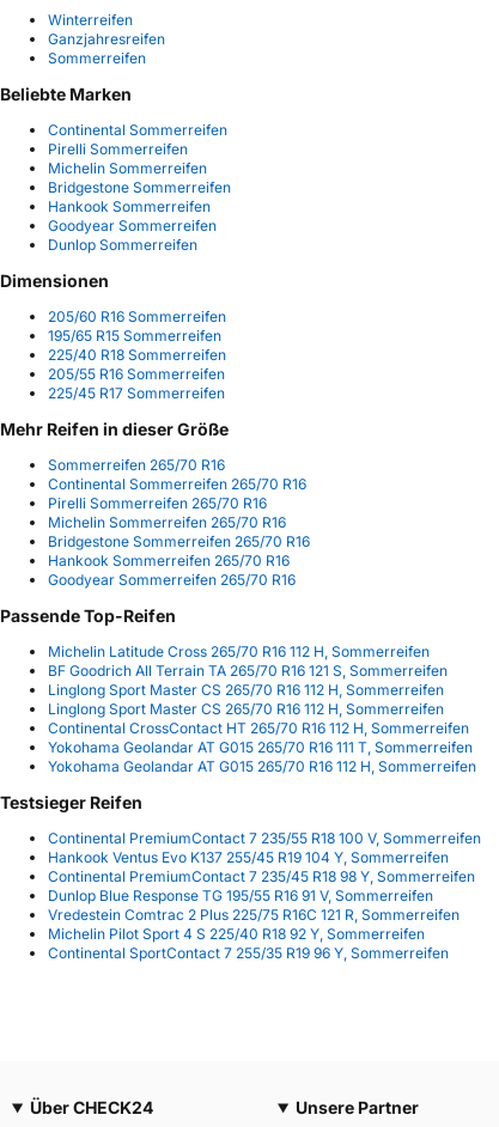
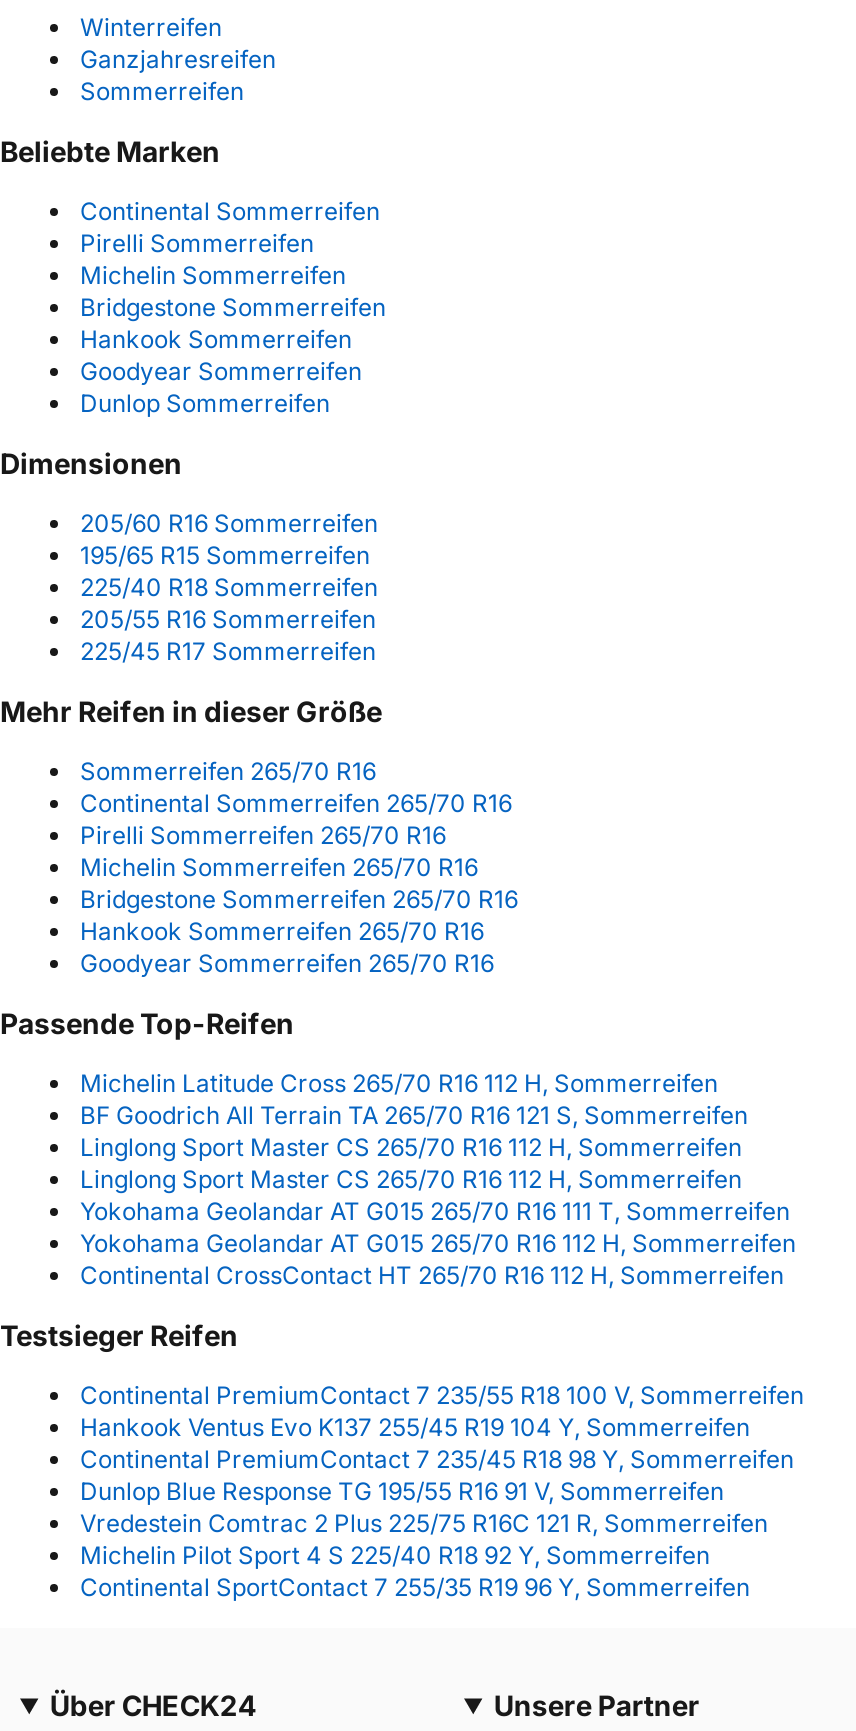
moved down: Continental CrossContact HT 265/70 R16 112 H, Sommerreifen
